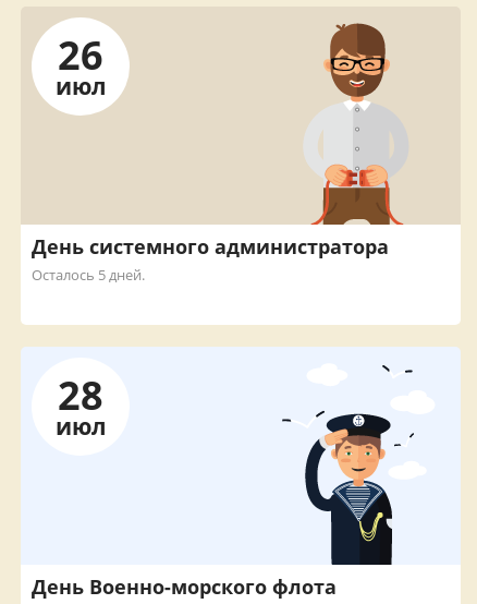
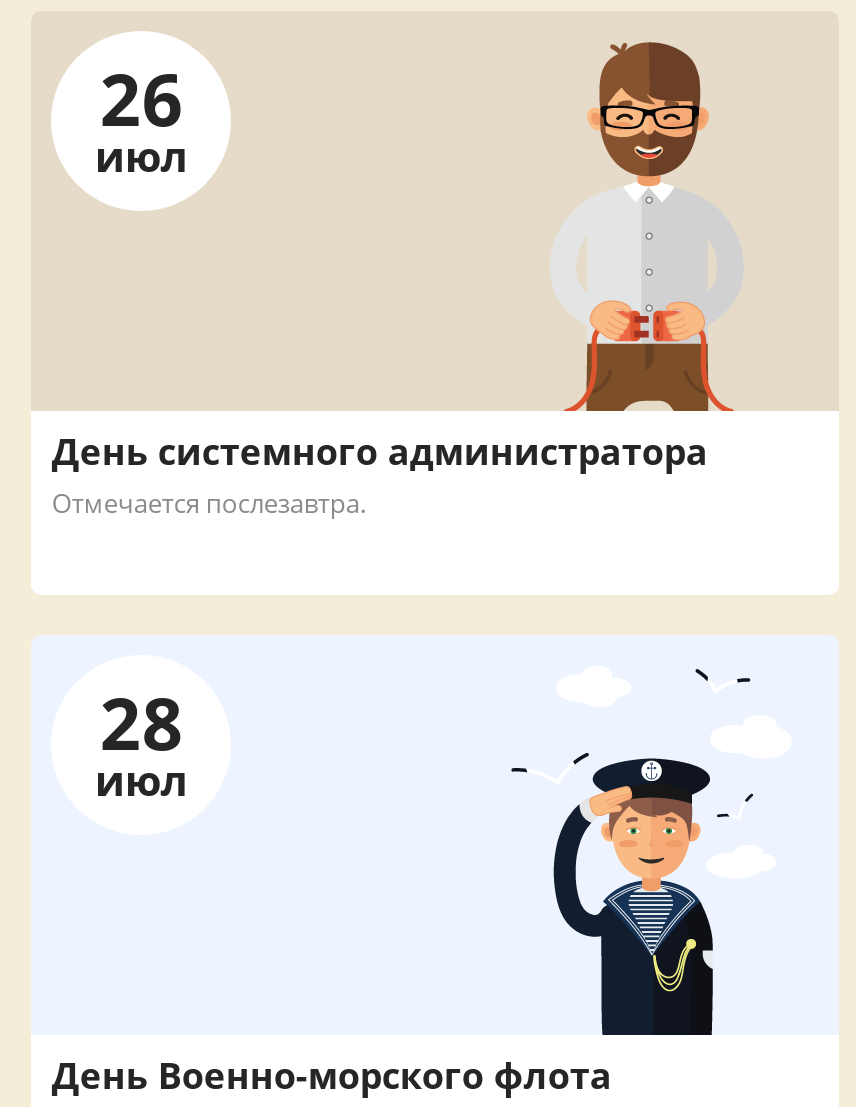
- Осталось 5 дней.
+ Отмечается послезавтра.
